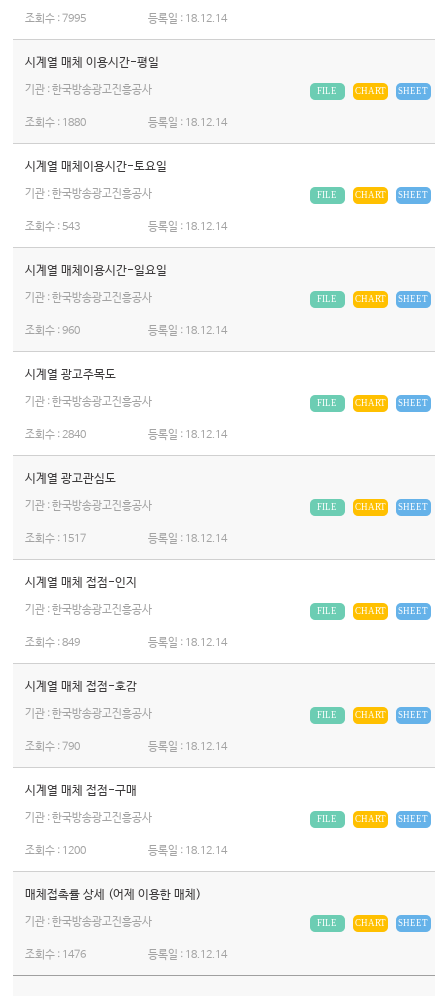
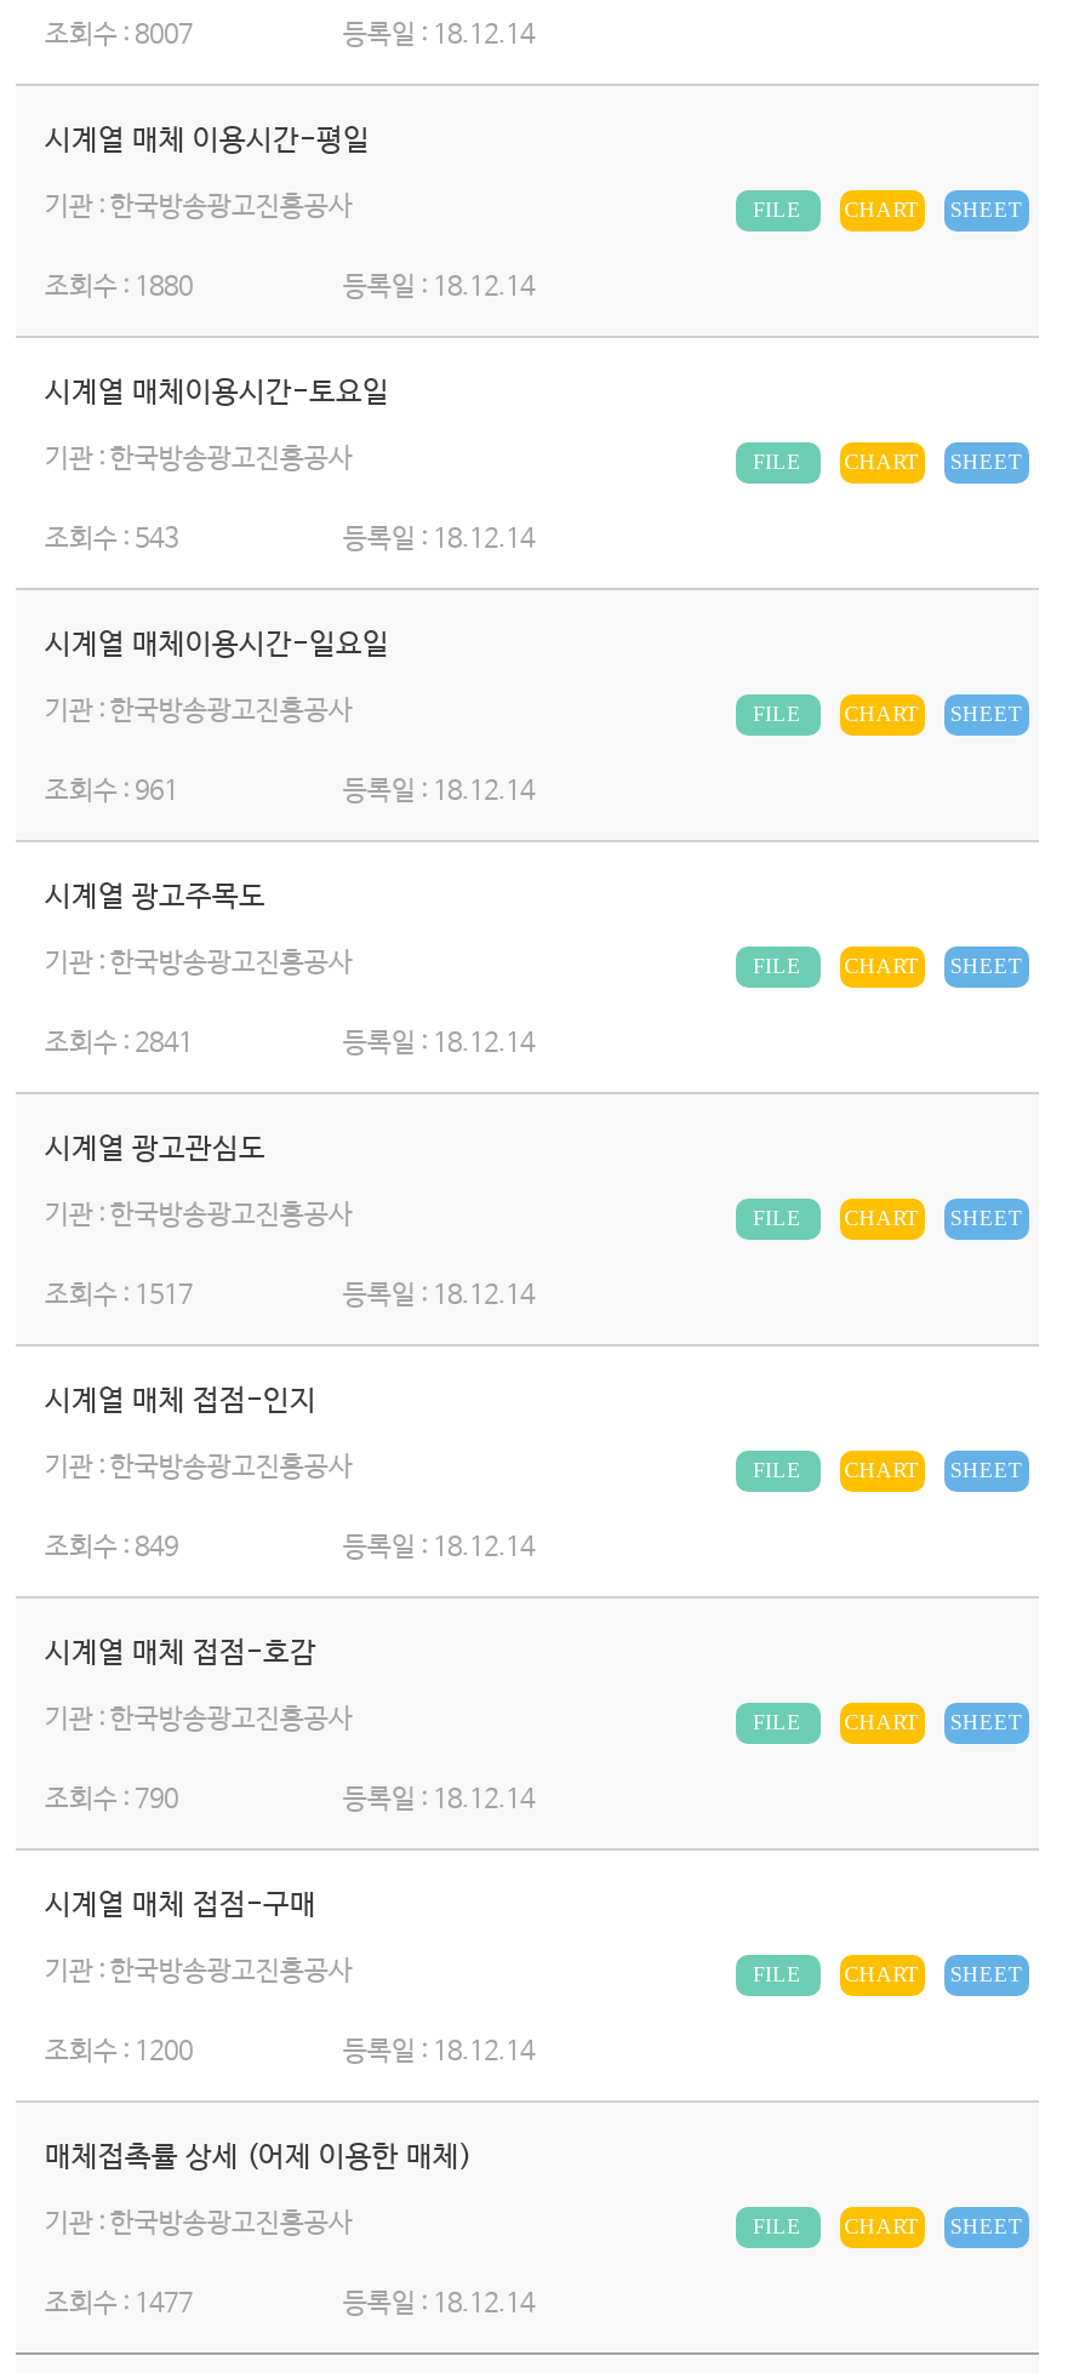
- 조회수 : 7995
+ 조회수 : 8007

- 조회수 : 960
+ 조회수 : 961

- 조회수 : 2840
+ 조회수 : 2841

- 조회수 : 1476
+ 조회수 : 1477
